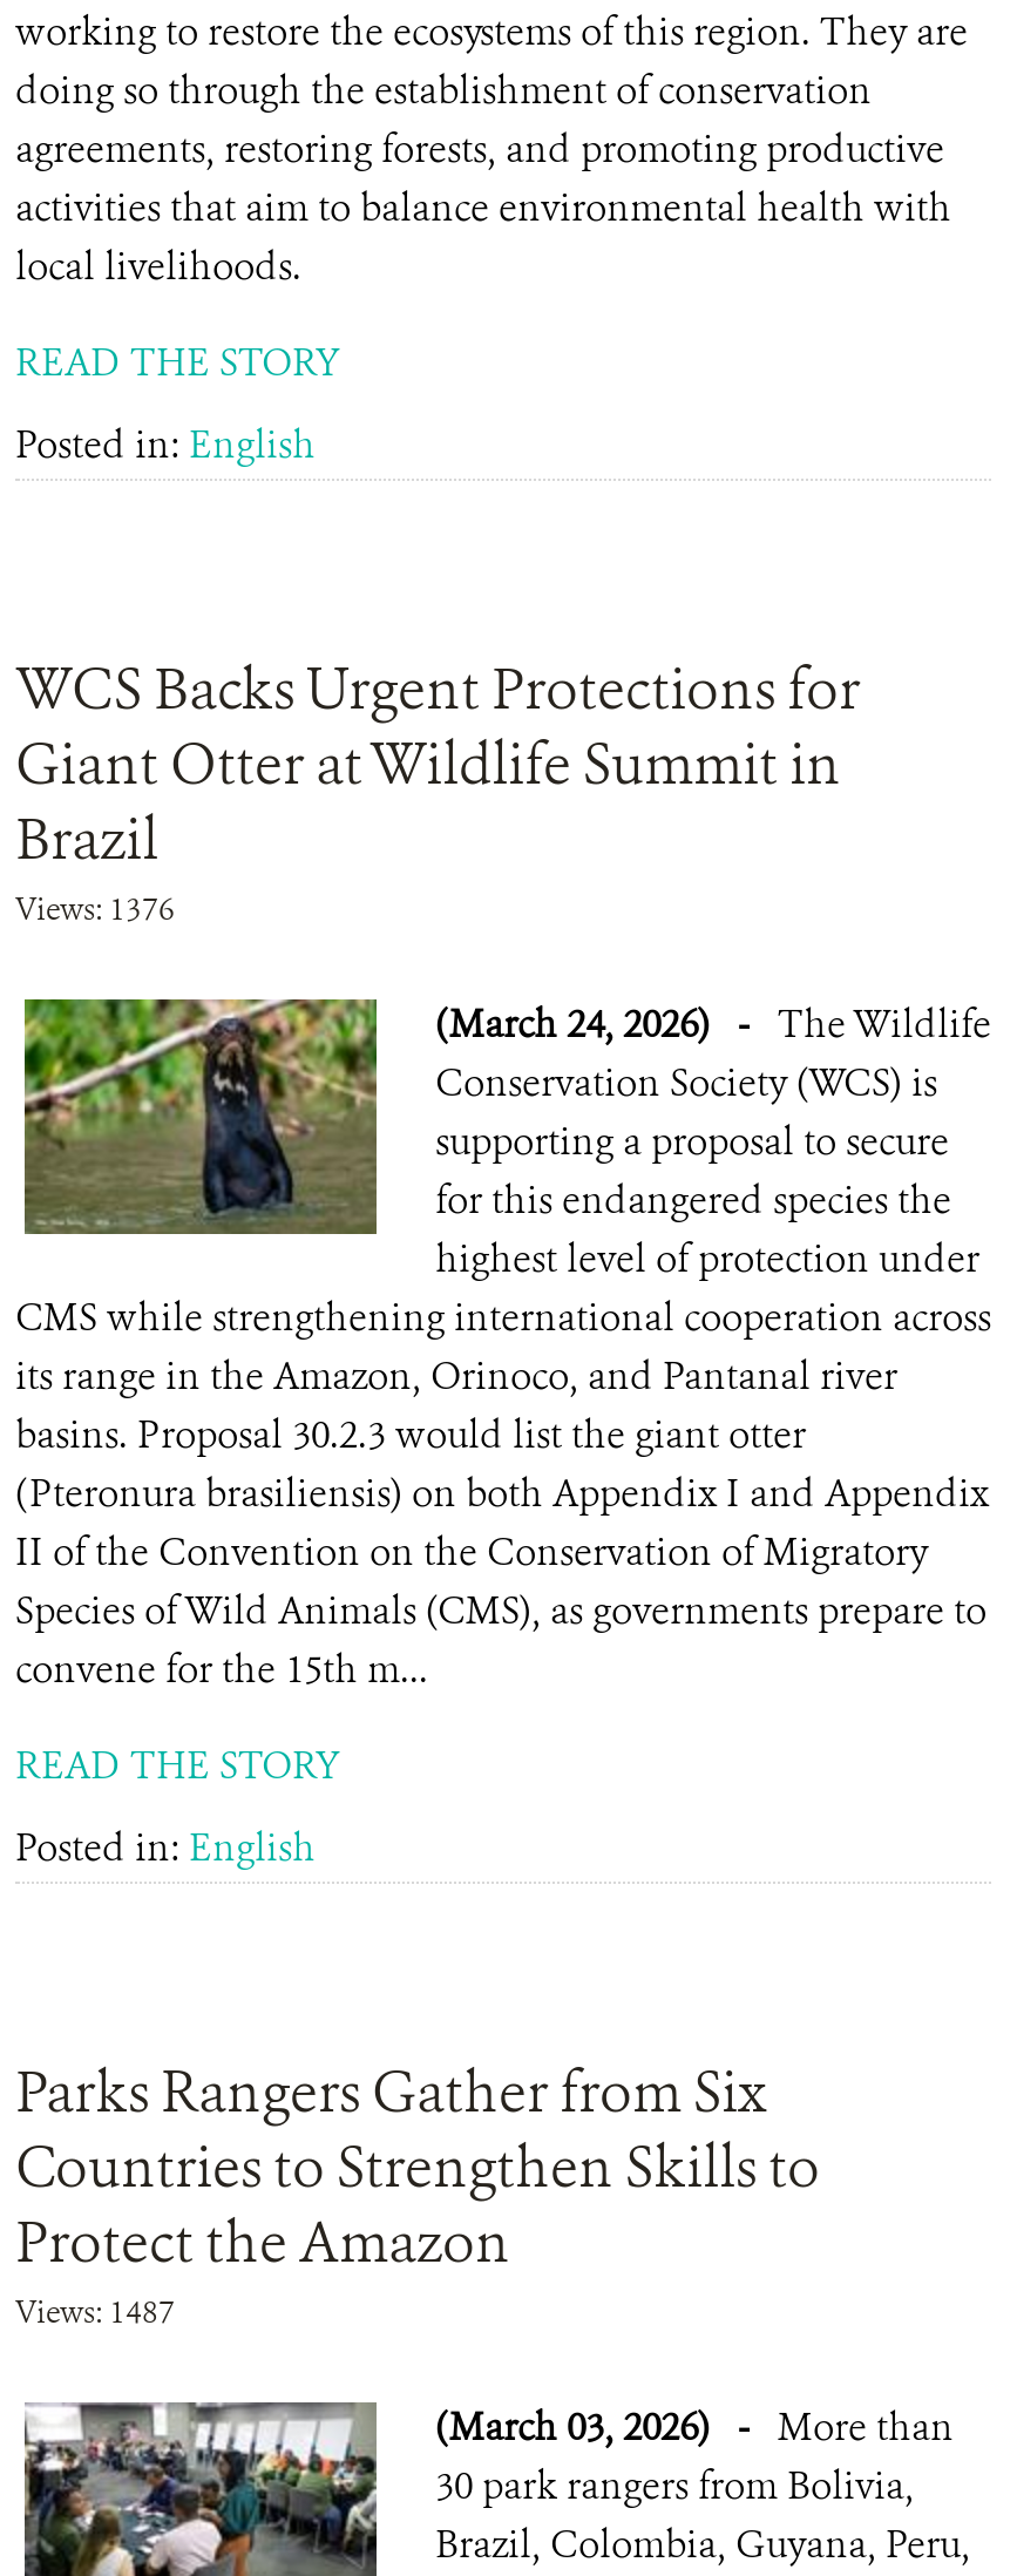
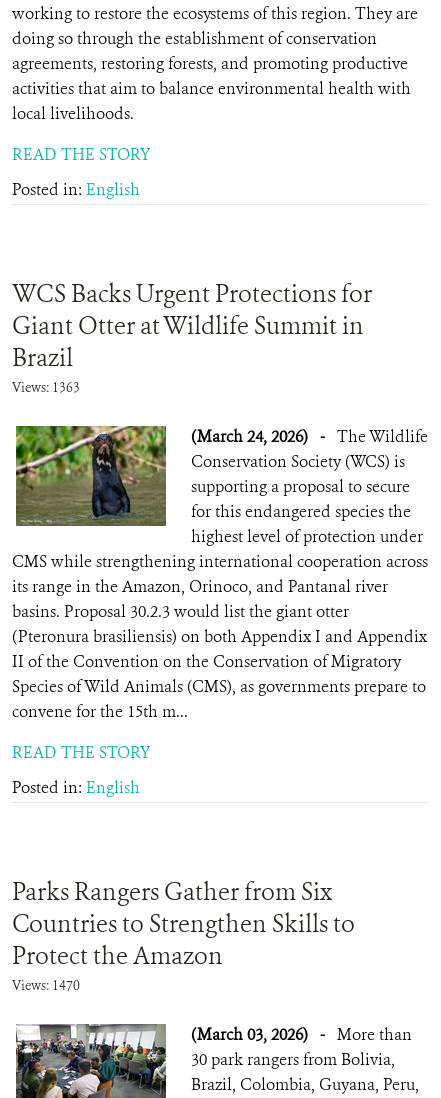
- Views: 1376
+ Views: 1363

- Views: 1487
+ Views: 1470
